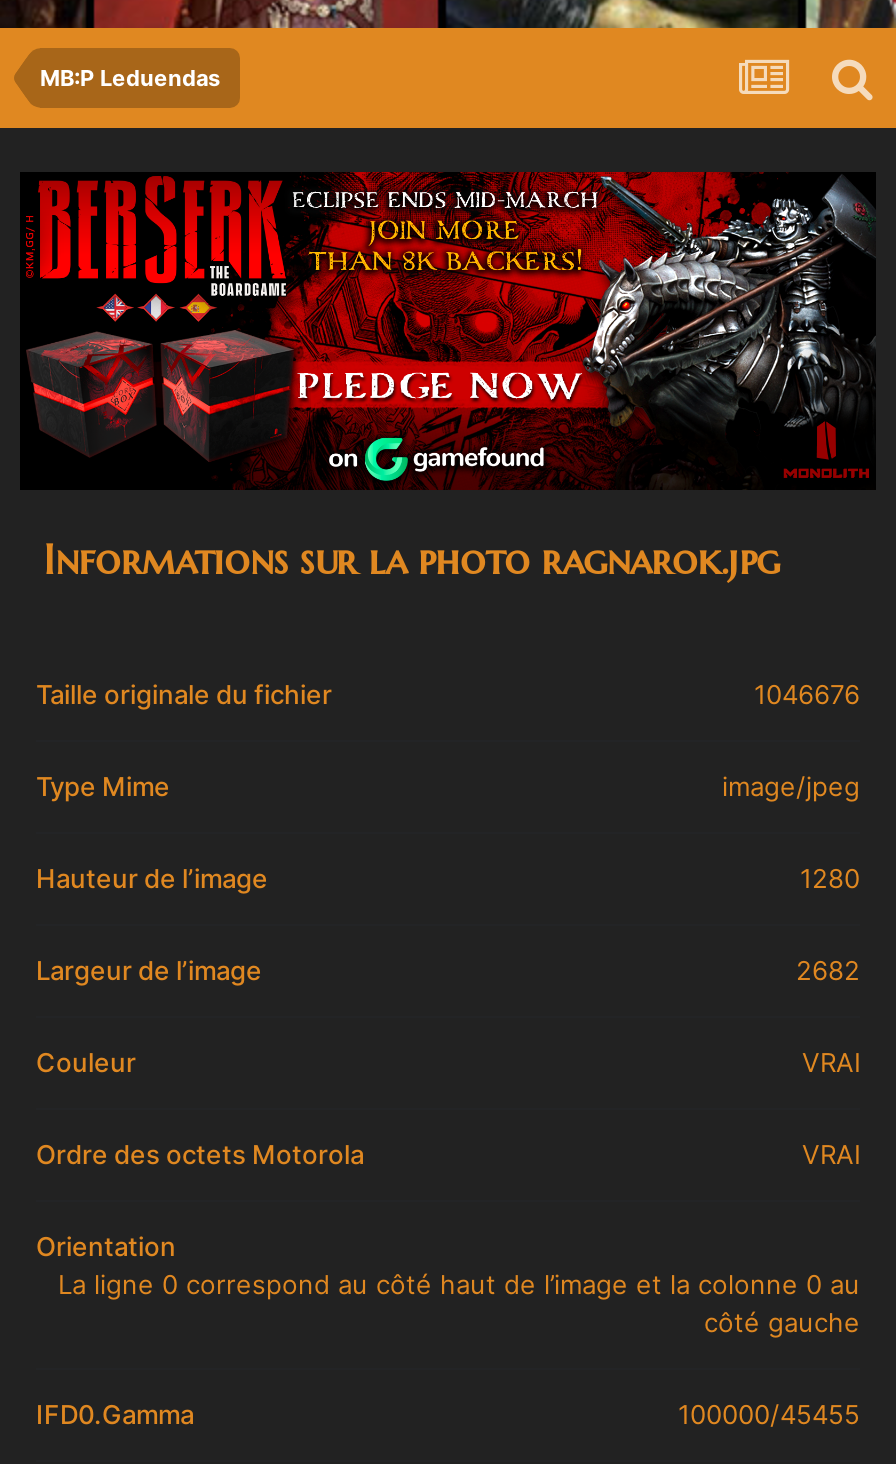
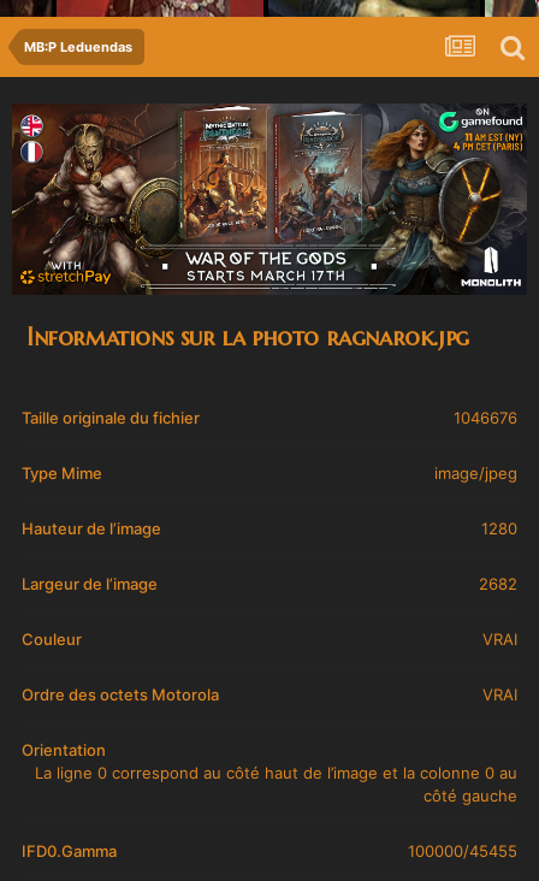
- [image]
+ [image]
